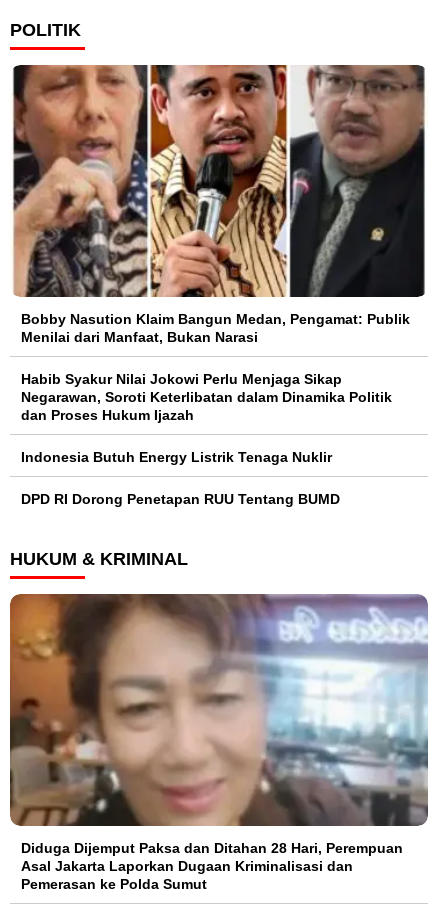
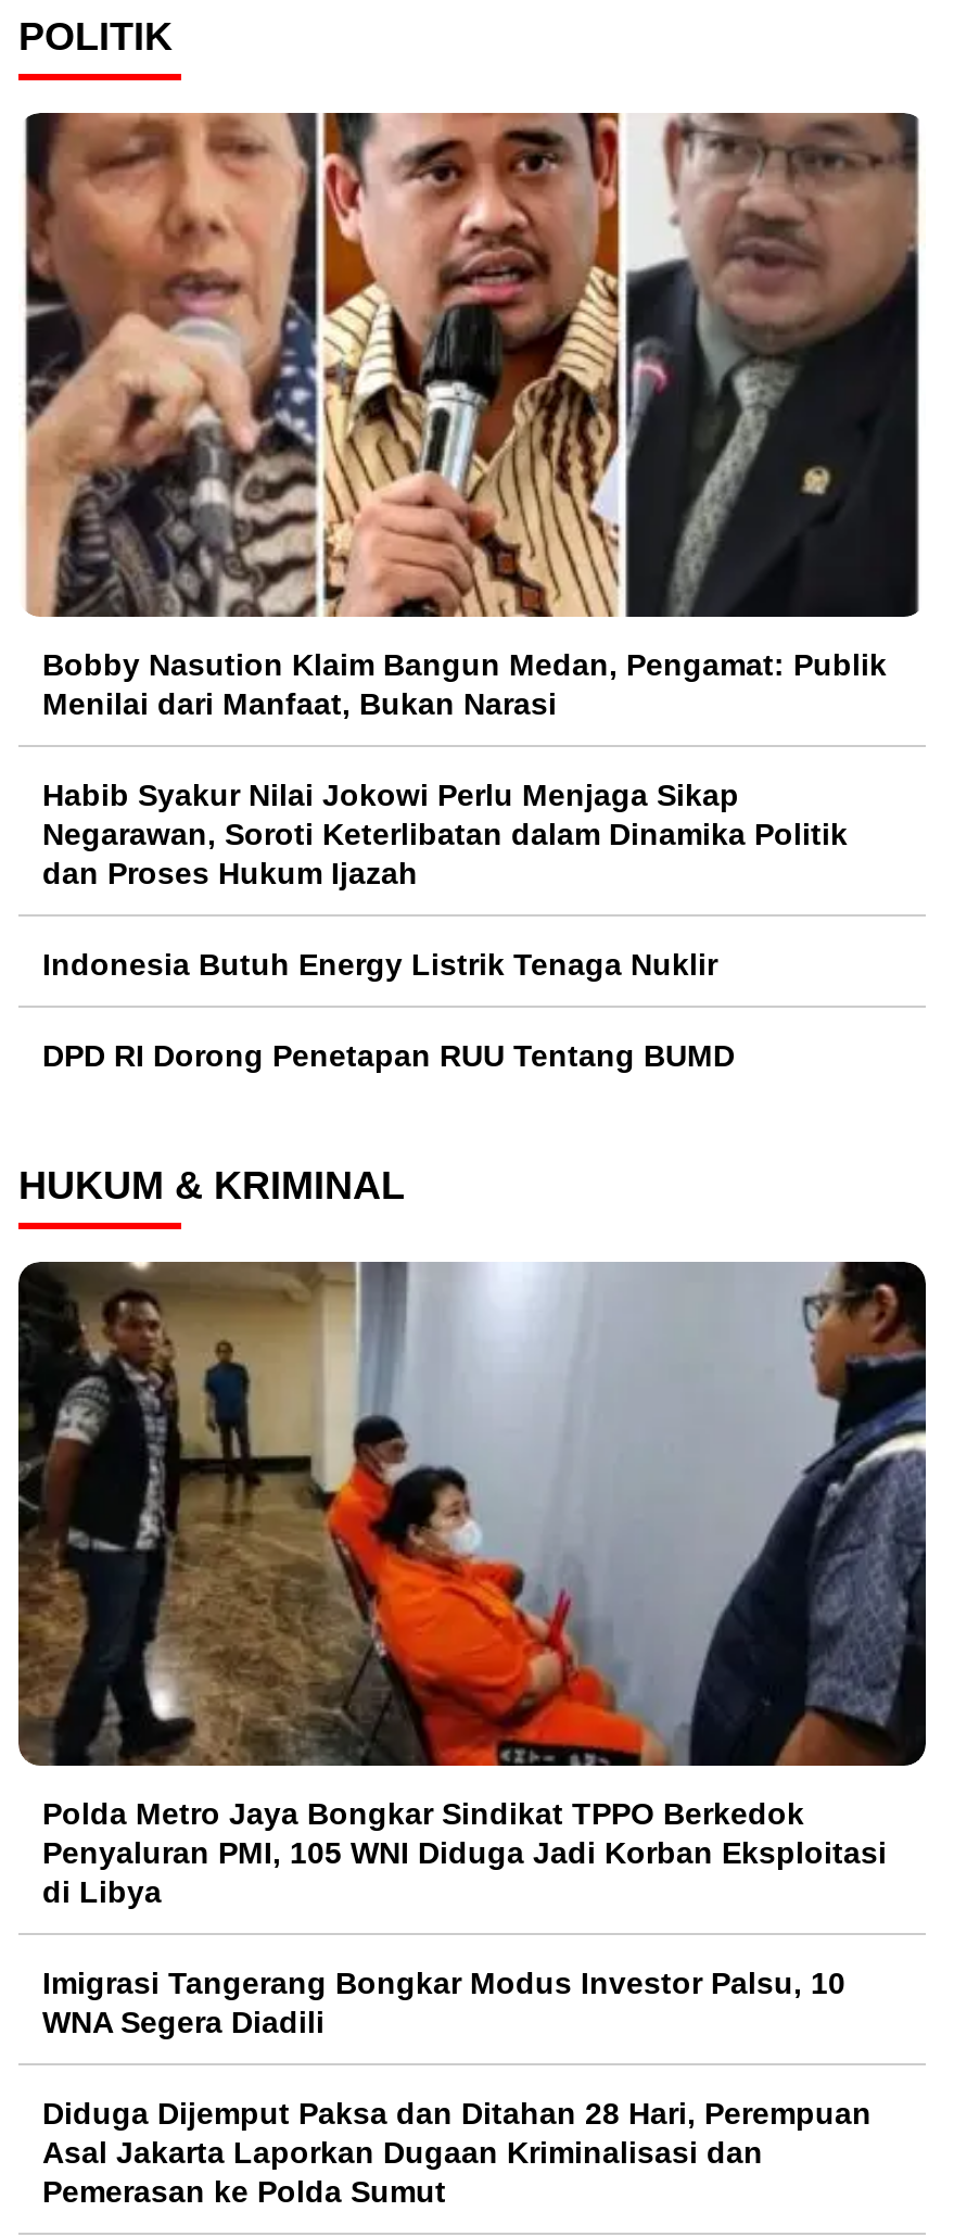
+ Polda Metro Jaya Bongkar Sindikat TPPO Berkedok
+ Penyaluran PMI, 105 WNI Diduga Jadi Korban Eksploitasi
+ di Libya
+ Imigrasi Tangerang Bongkar Modus Investor Palsu, 10
+ WNA Segera Diadili

- [image]
+ [image]
